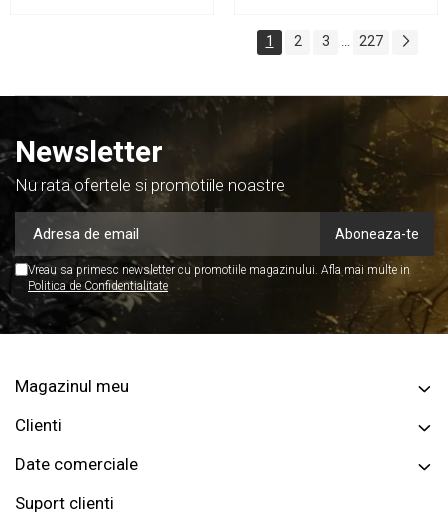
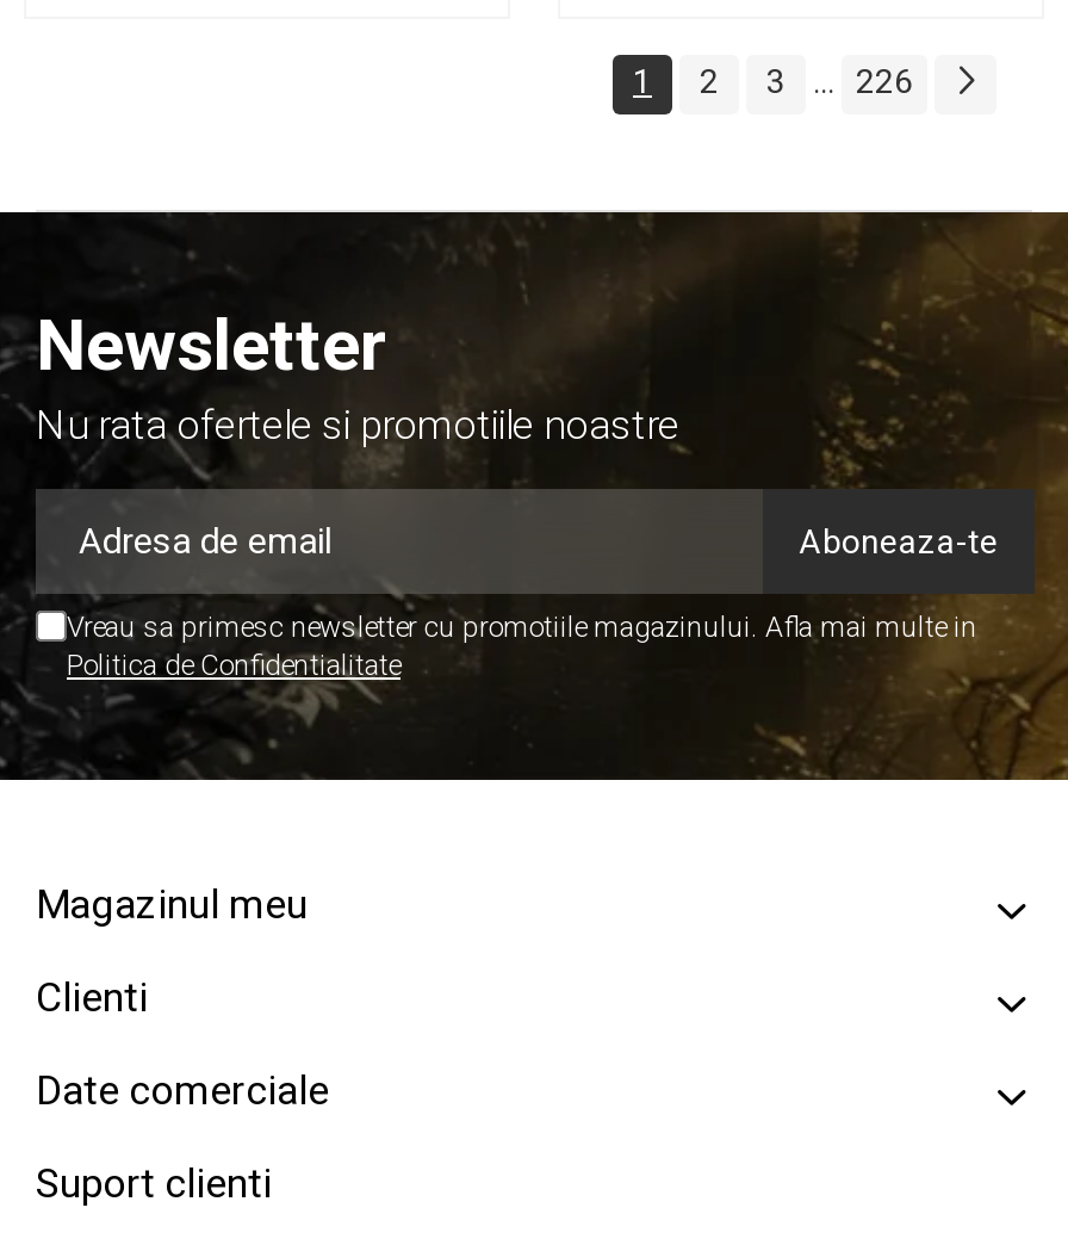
- 1 2 3 ... 227
+ 1 2 3 ... 226
